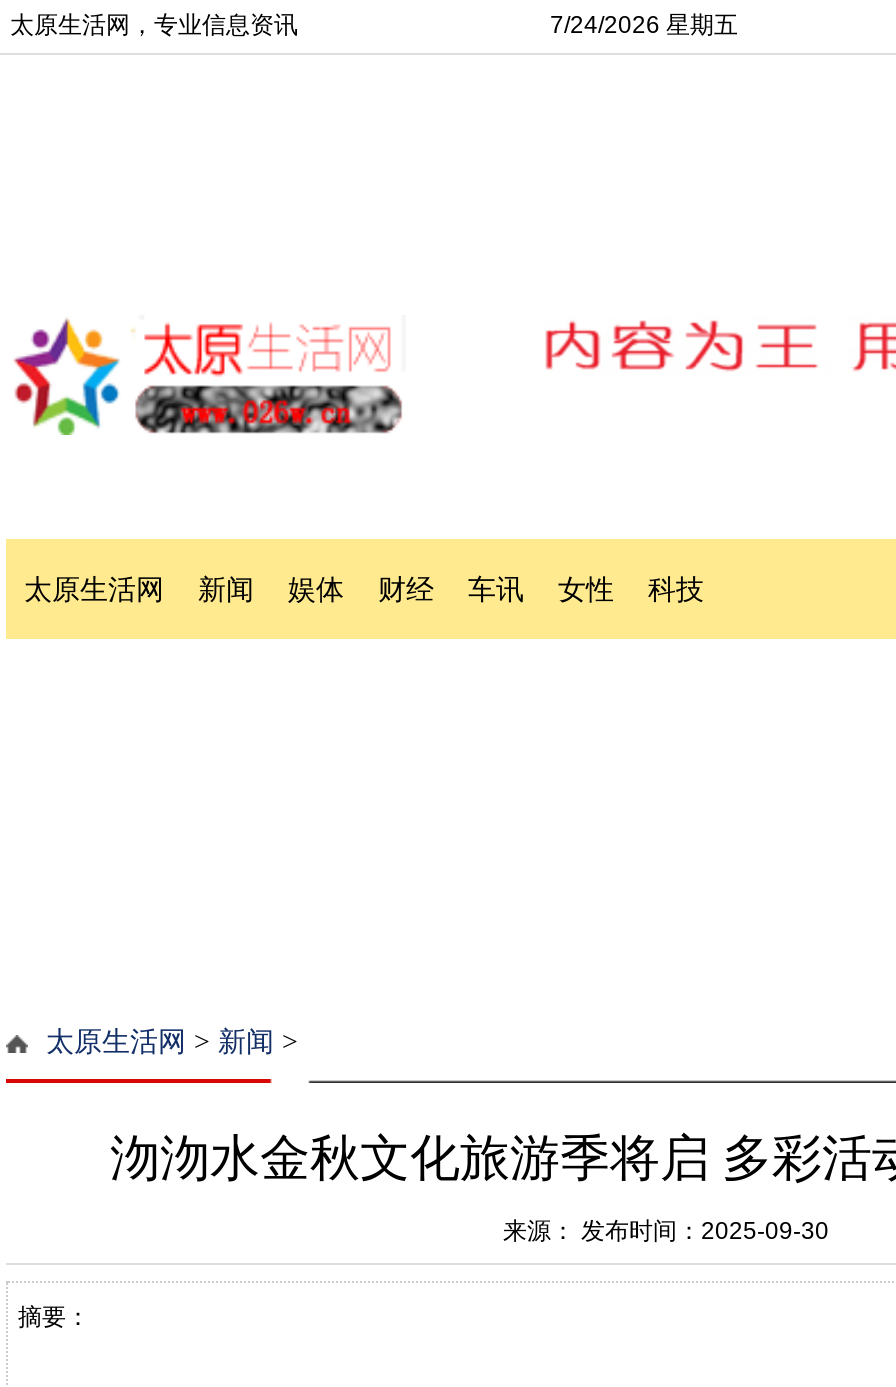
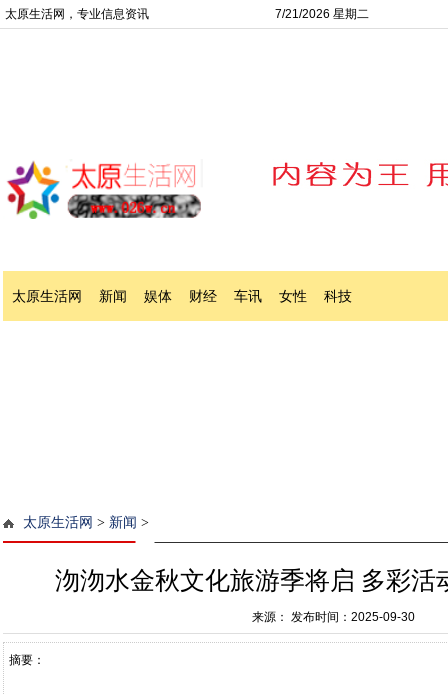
- 7/24/2026 星期五
+ 7/21/2026 星期二
